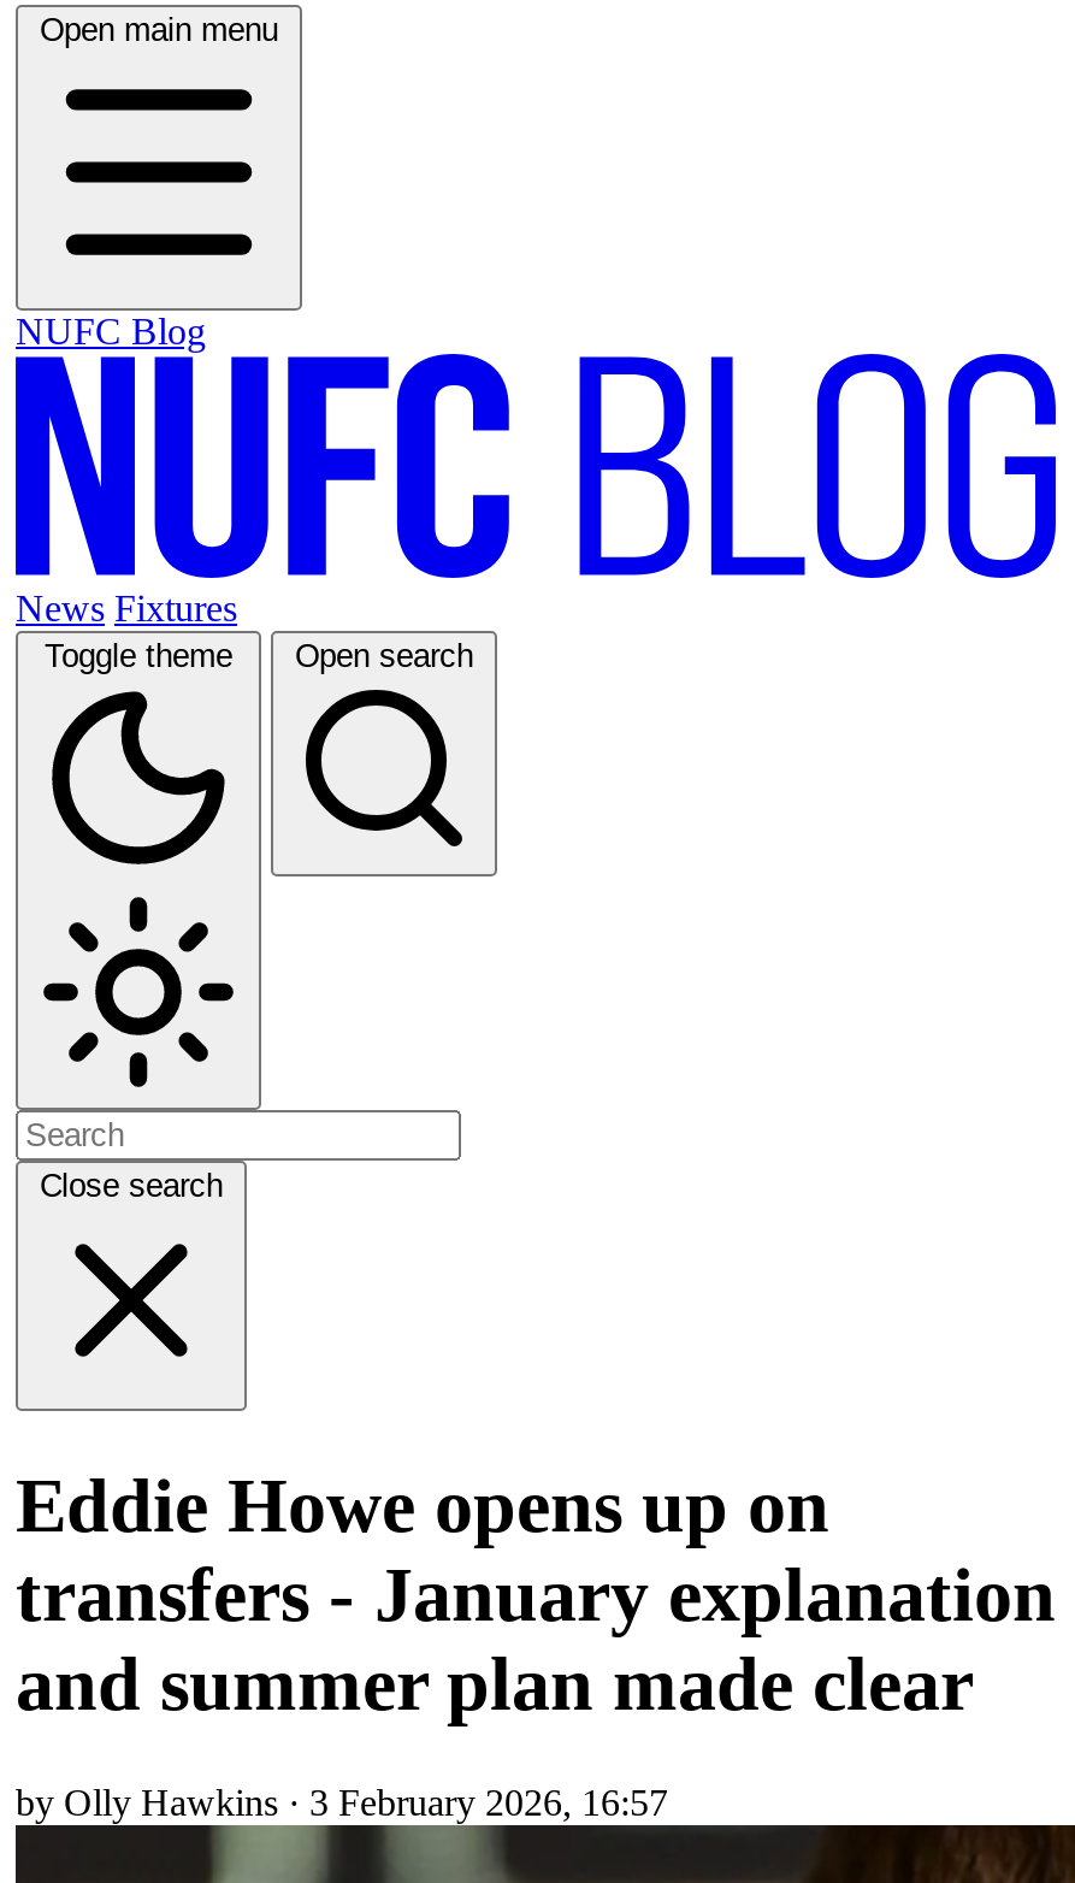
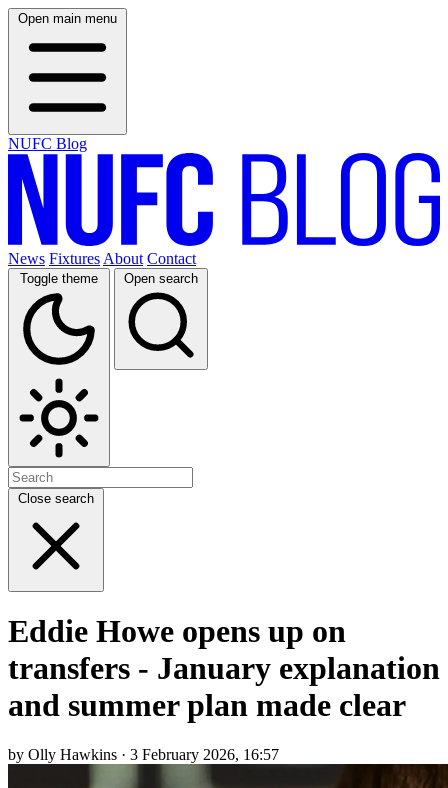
- News Fixtures
+ News Fixtures About Contact
